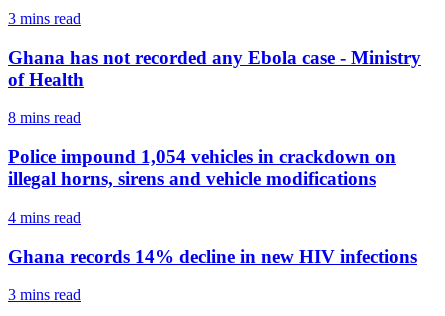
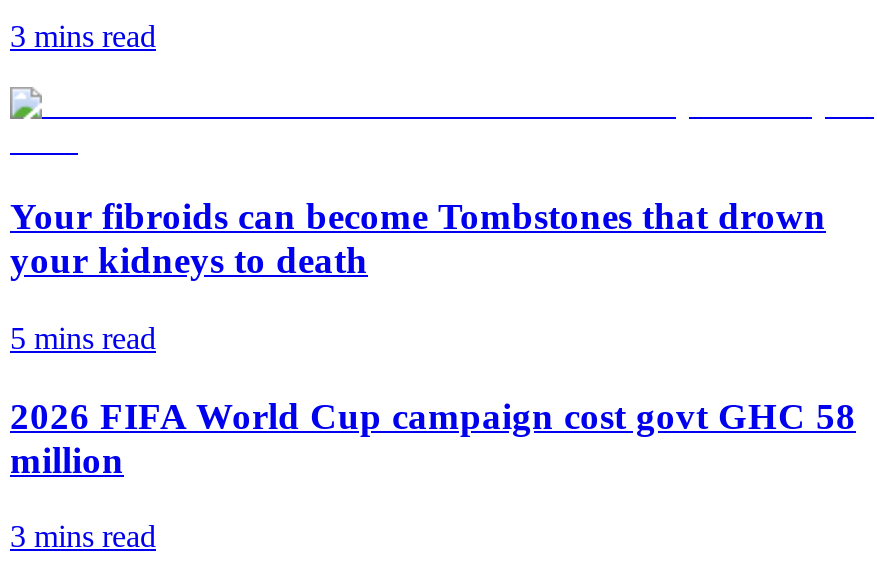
- Ghana has not recorded any Ebola case - Ministry
- of Health
- 8 mins read
- Police impound 1,054 vehicles in crackdown on
- illegal horns, sirens and vehicle modifications
- 4 mins read
- Ghana records 14% decline in new HIV infections
+ Your fibroids can become Tombstones that drown
+ your kidneys to death
+ 5 mins read
+ 2026 FIFA World Cup campaign cost govt GHC 58
+ million
